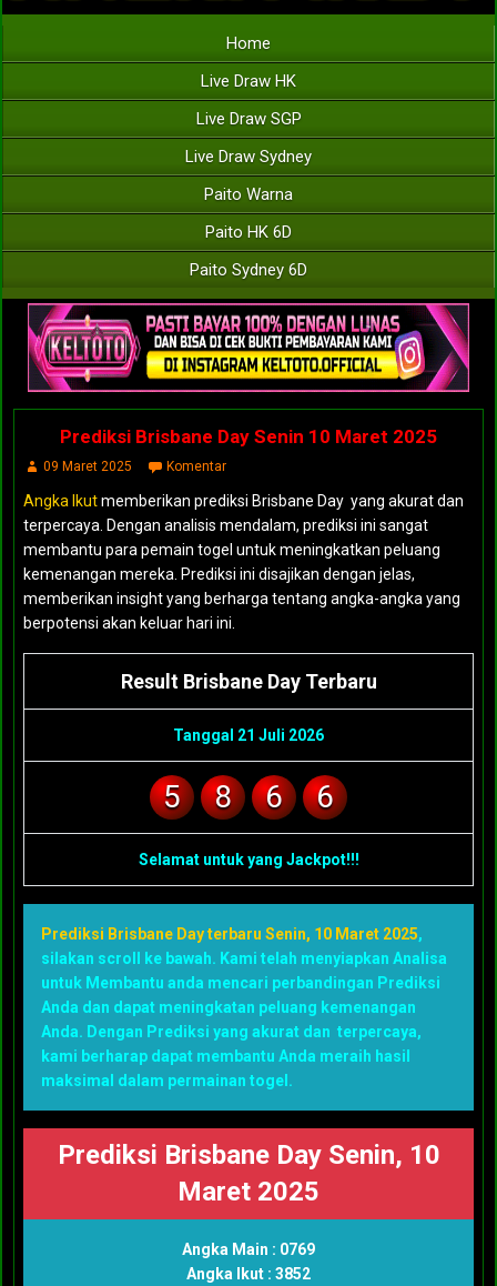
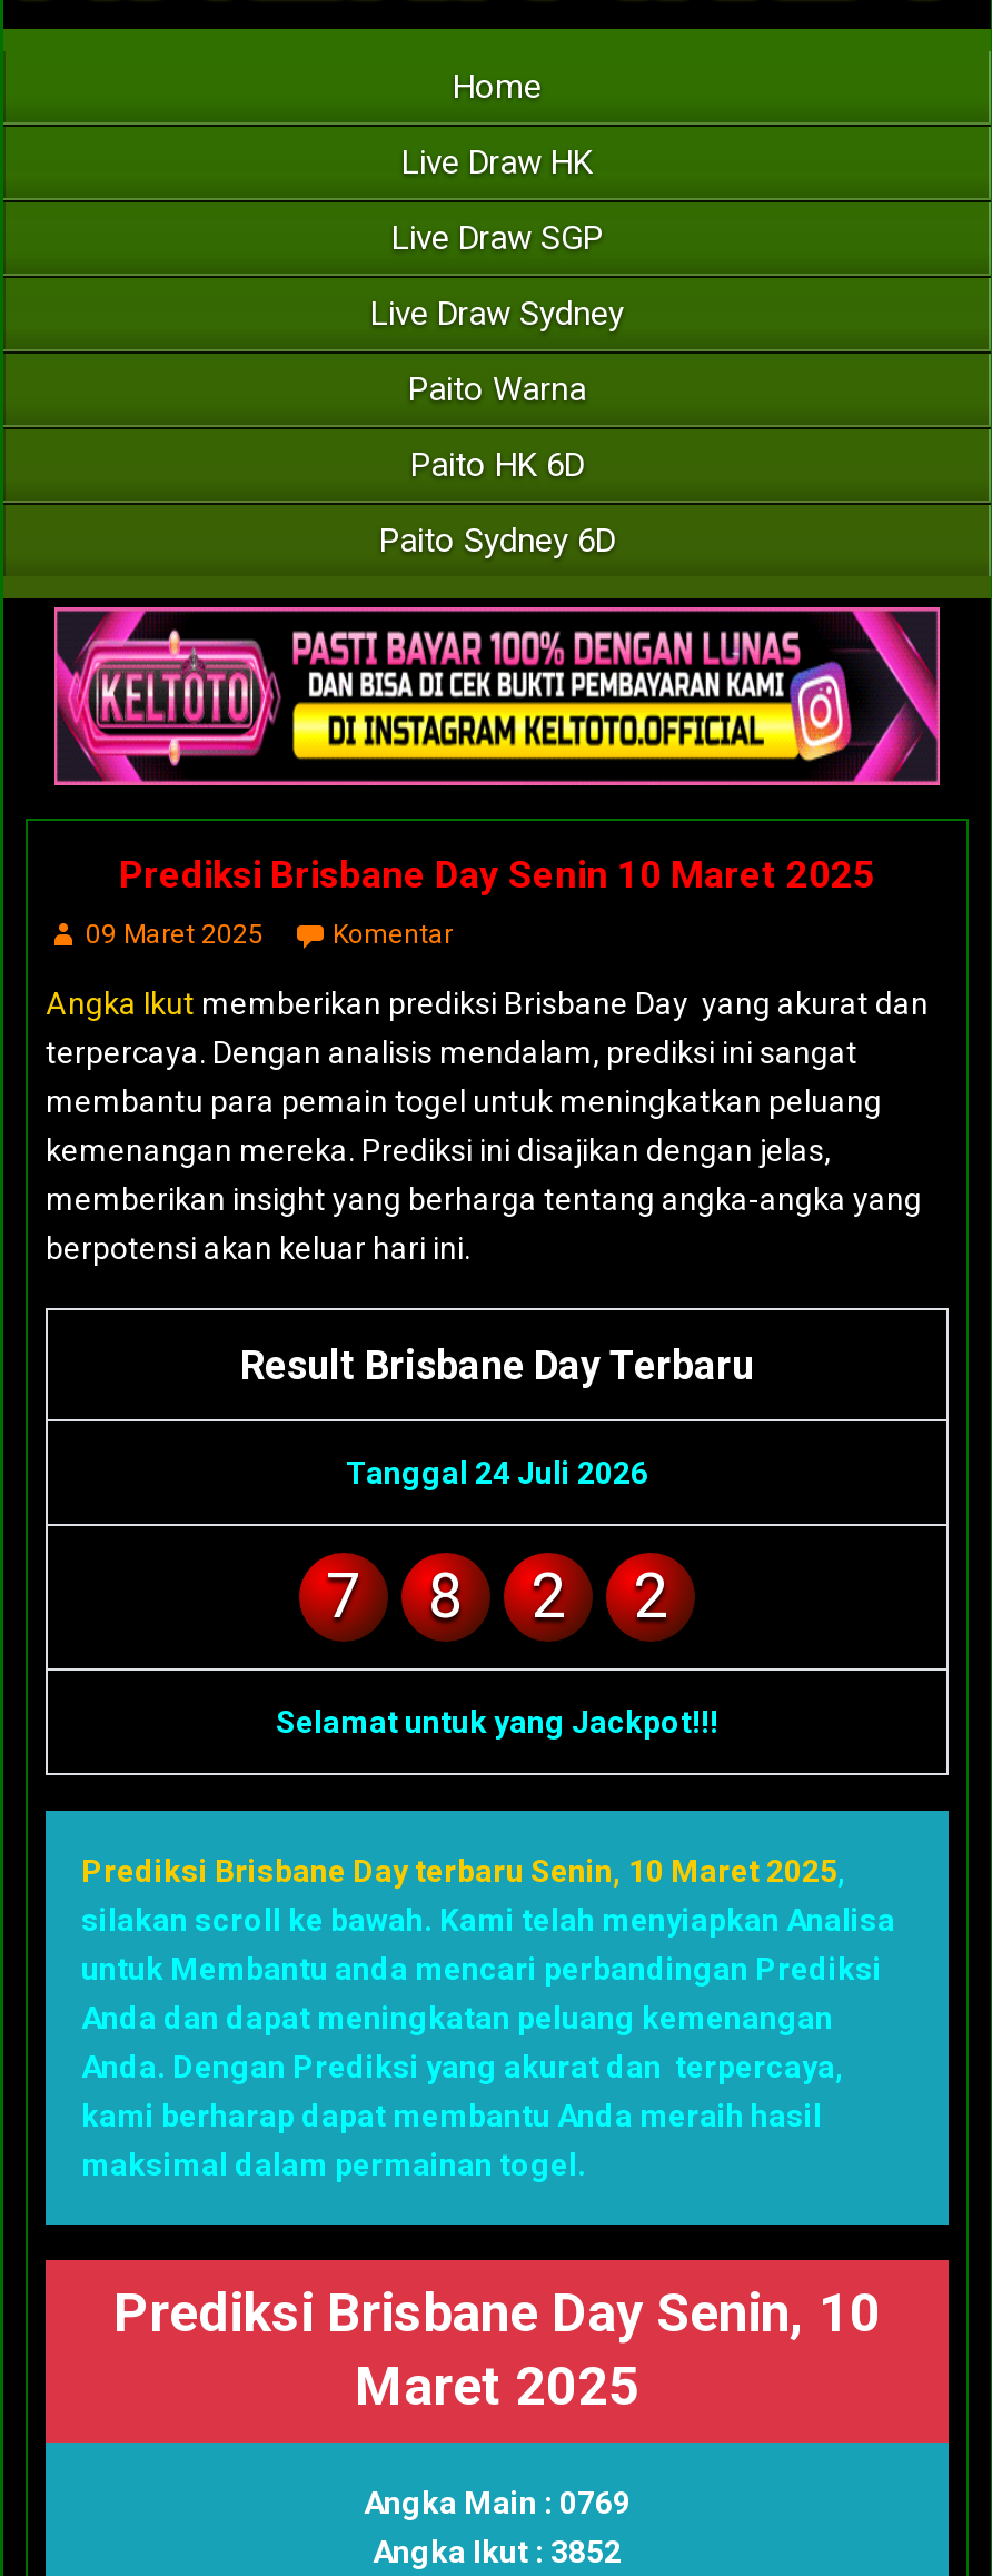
- Tanggal 21 Juli 2026
+ Tanggal 24 Juli 2026

- 5
+ 7

- 6
+ 2

- 6
+ 2
